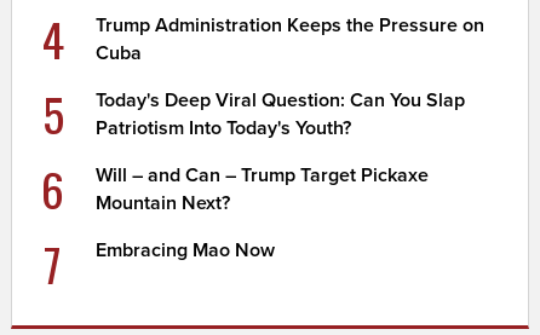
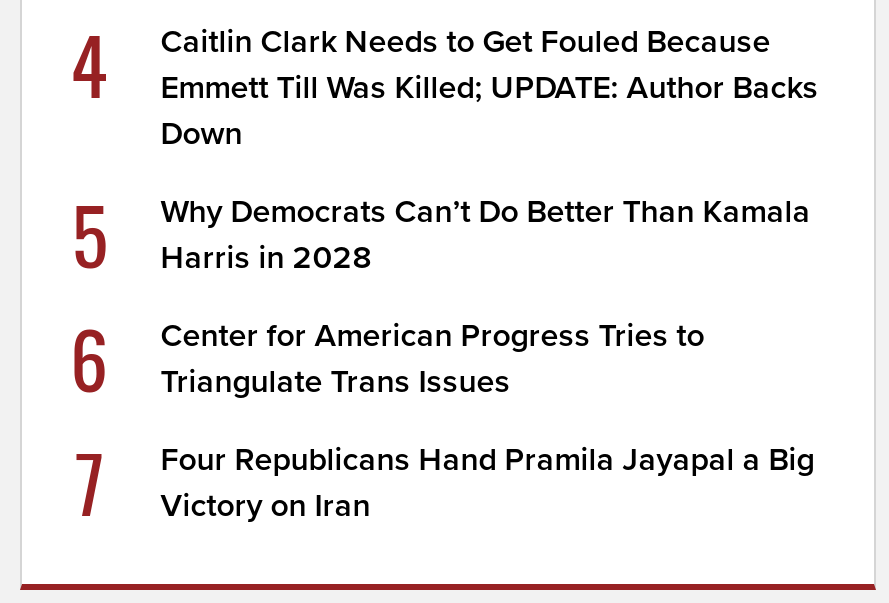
- Trump Administration Keeps the Pressure on
- Cuba
+ Caitlin Clark Needs to Get Fouled Because
+ Emmett Till Was Killed; UPDATE: Author Backs
+ Down

- Today's Deep Viral Question: Can You Slap
- Patriotism Into Today's Youth?
+ Why Democrats Can’t Do Better Than Kamala
+ Harris in 2028

- Will – and Can – Trump Target Pickaxe
- Mountain Next?
+ Center for American Progress Tries to
+ Triangulate Trans Issues

- Embracing Mao Now
+ Four Republicans Hand Pramila Jayapal a Big
+ Victory on Iran
